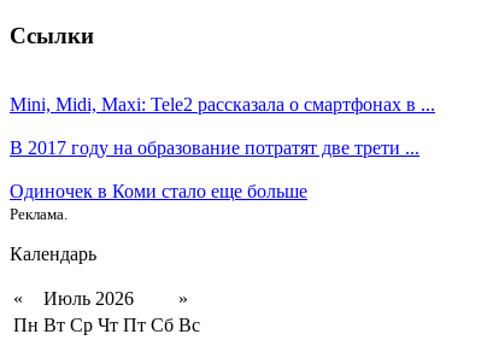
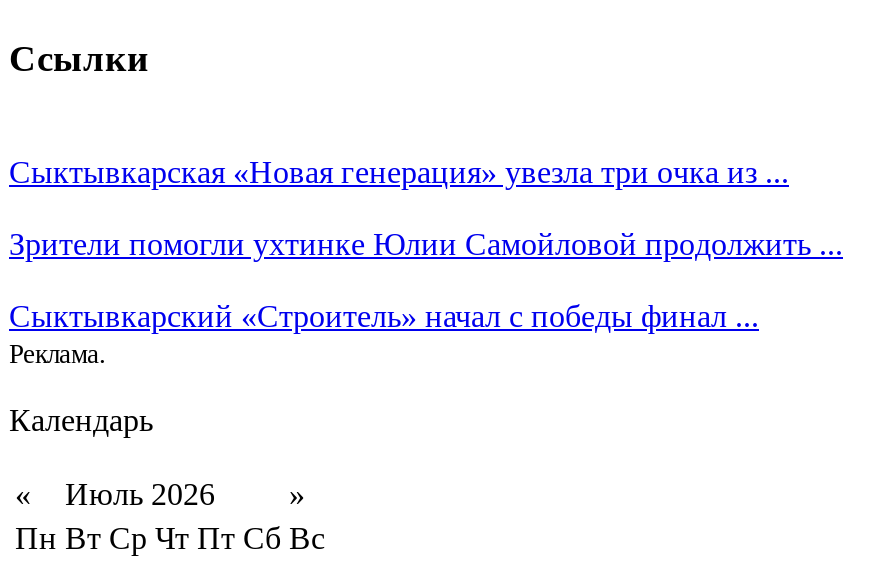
- Mini, Midi, Maxi: Tele2 рассказала о смартфонах в ...
+ Сыктывкарская «Новая генерация» увезла три очка из ...

- В 2017 году на образование потратят две трети ...
+ Зрители помогли ухтинке Юлии Самойловой продолжить ...

- Одиночек в Коми стало еще больше
+ Сыктывкарский «Строитель» начал с победы финал ...
